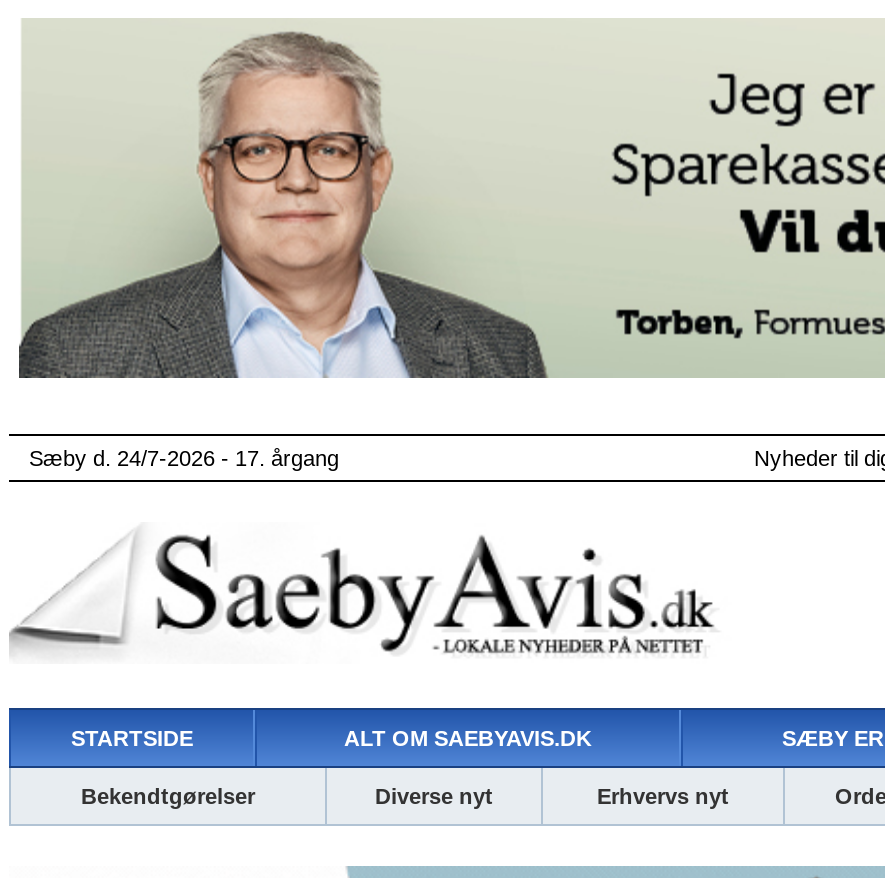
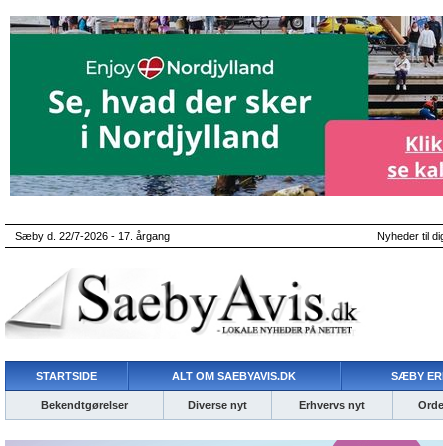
- [image]
- Sæby d. 24/7-2026 - 17. årgang
+ [image]
+ Sæby d. 22/7-2026 - 17. årgang
